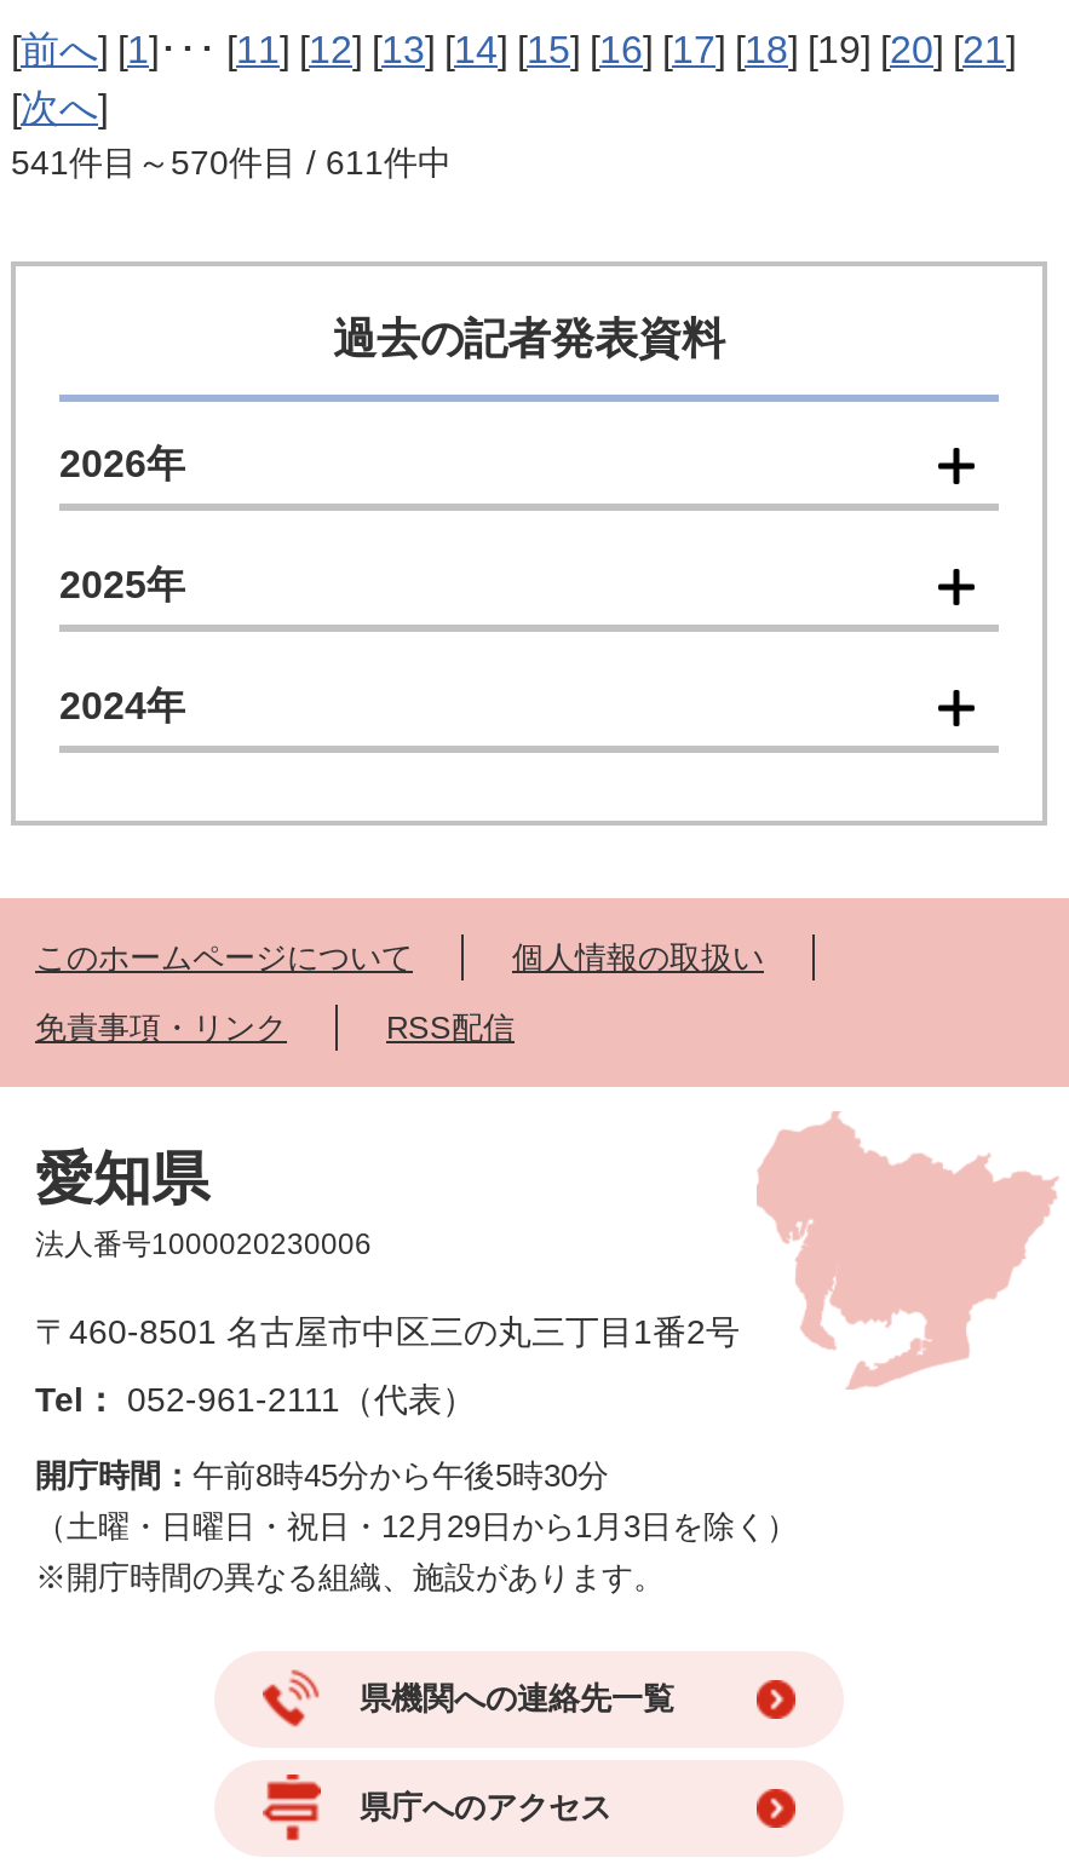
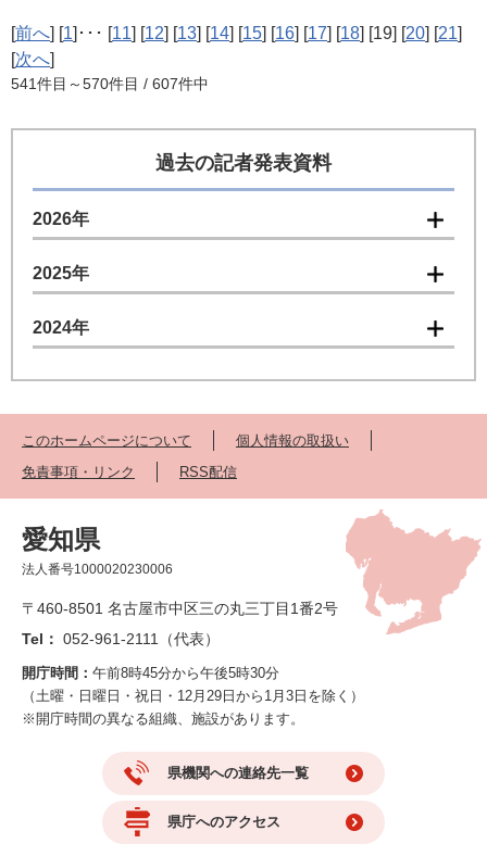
- 541件目～570件目 / 611件中
+ 541件目～570件目 / 607件中
